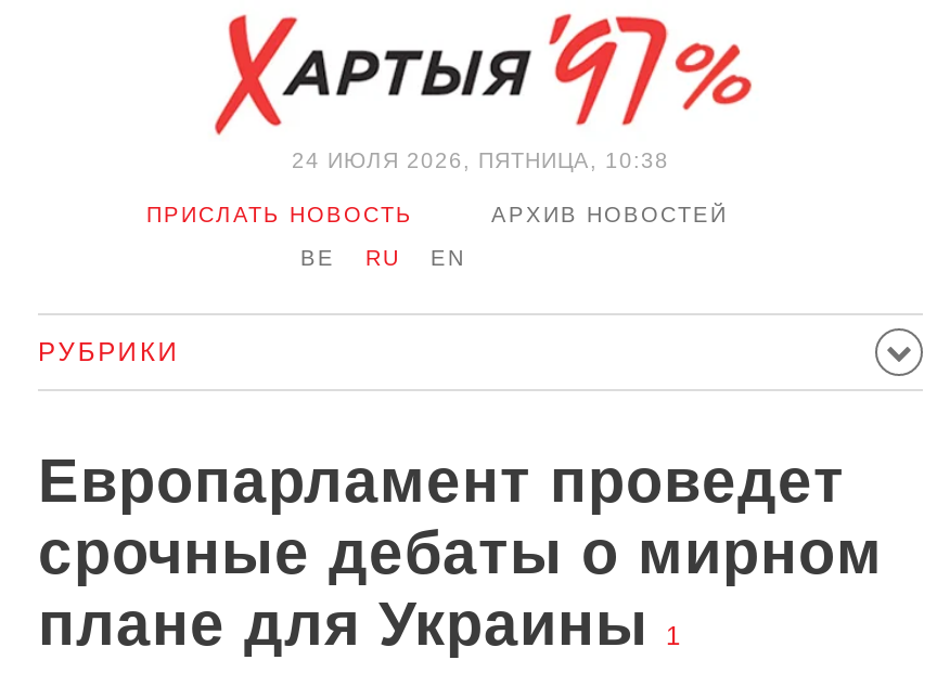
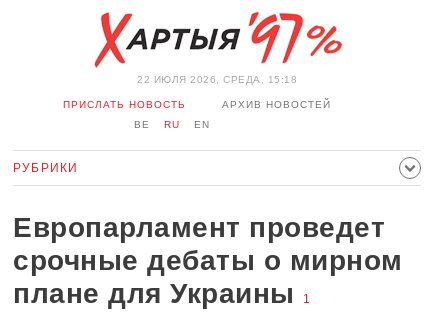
- 24 ИЮЛЯ 2026, ПЯТНИЦА, 10:38
+ 22 ИЮЛЯ 2026, СРЕДА, 15:18
